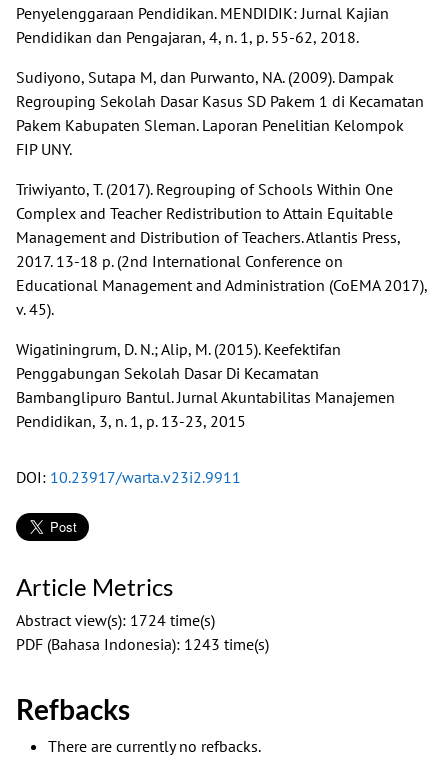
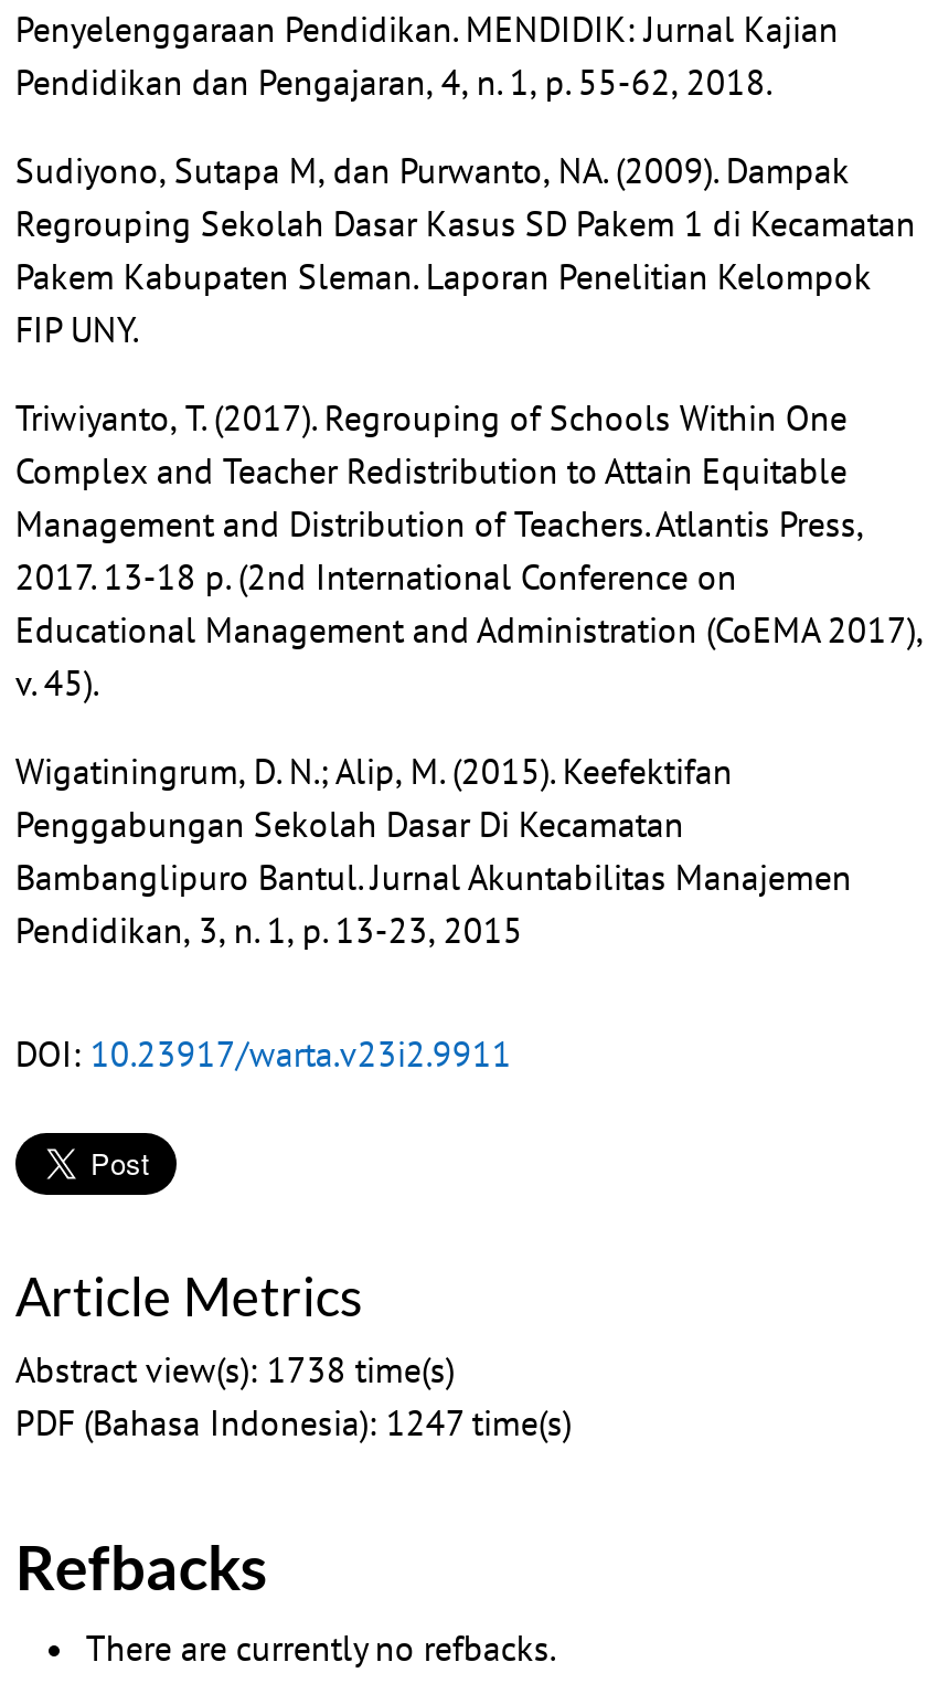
- Abstract view(s): 1724 time(s)
+ Abstract view(s): 1738 time(s)

- PDF (Bahasa Indonesia): 1243 time(s)
+ PDF (Bahasa Indonesia): 1247 time(s)
